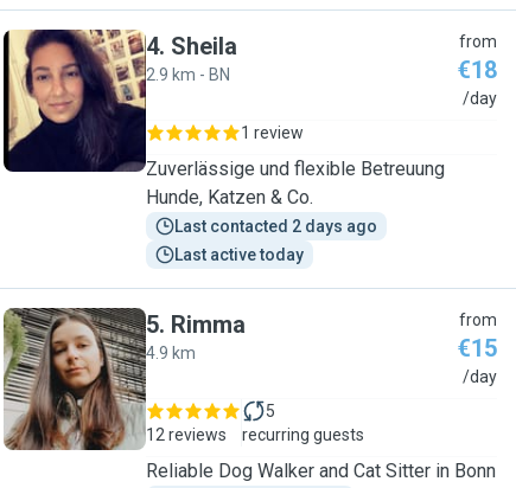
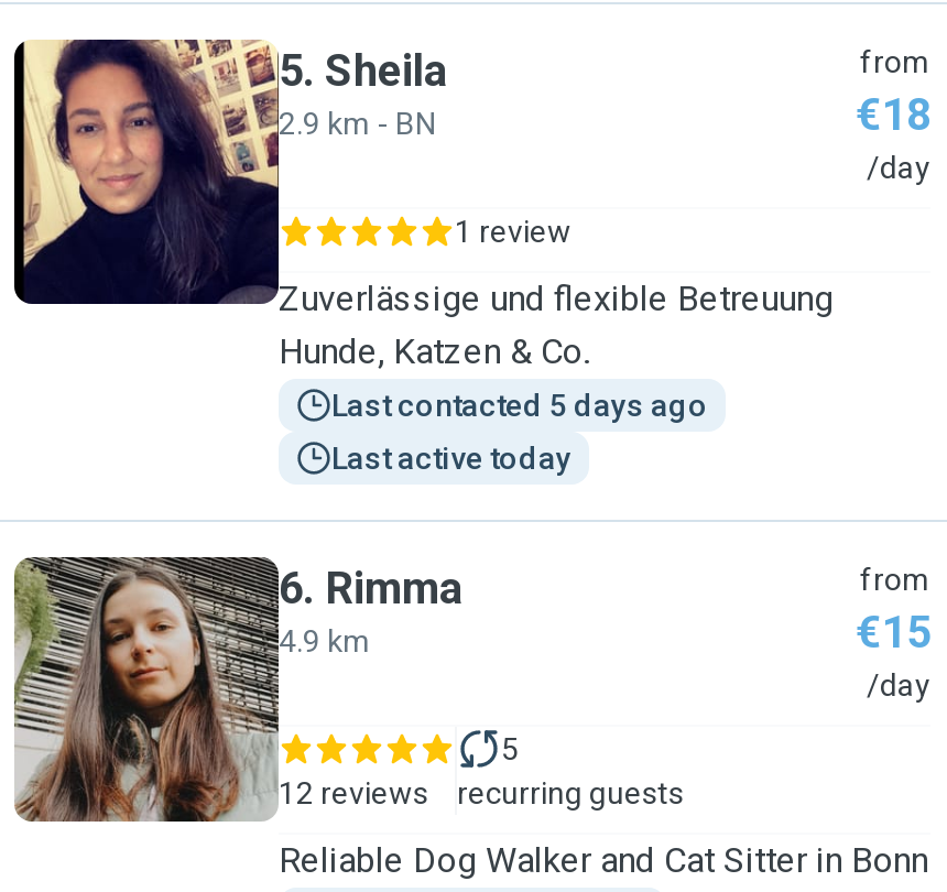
- 4. Sheila
+ 5. Sheila

- Last contacted 2 days ago
+ Last contacted 5 days ago

- 5. Rimma
+ 6. Rimma
